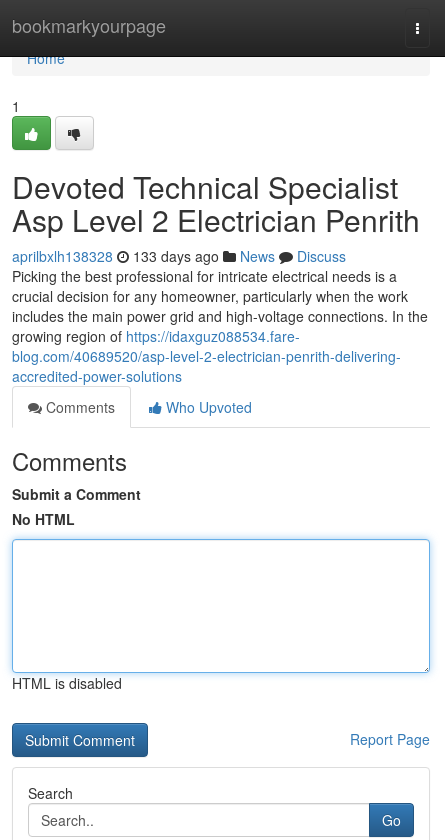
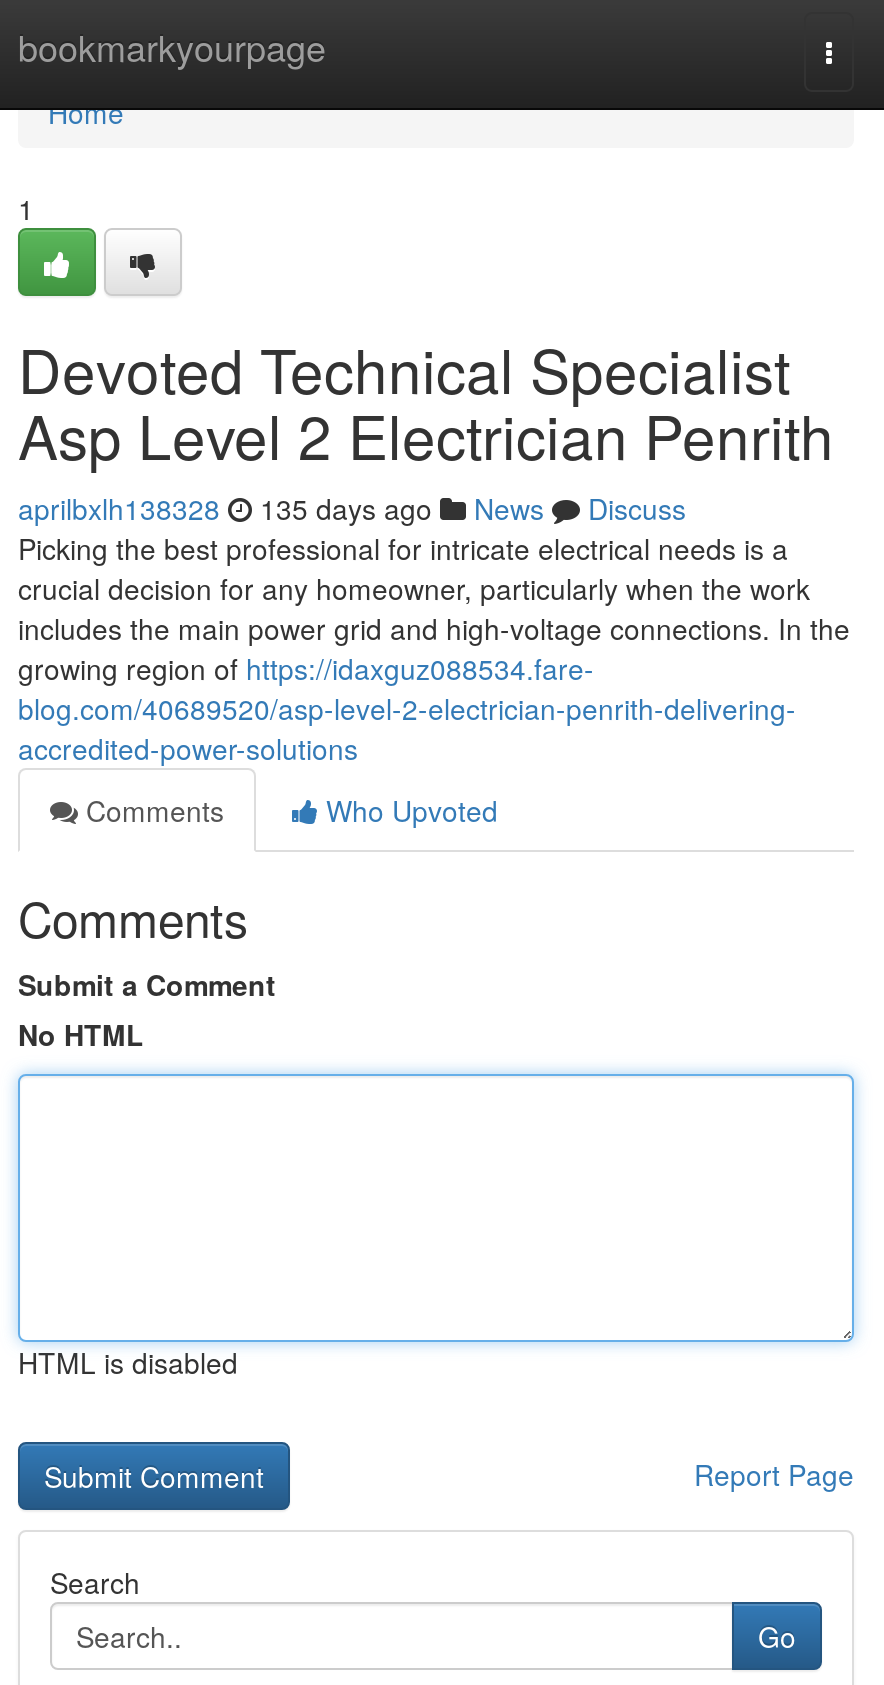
- aprilbxlh138328 133 days ago News Discuss
+ aprilbxlh138328 135 days ago News Discuss
